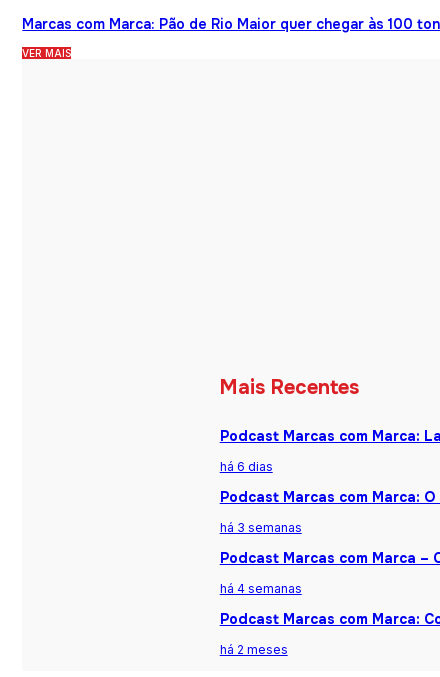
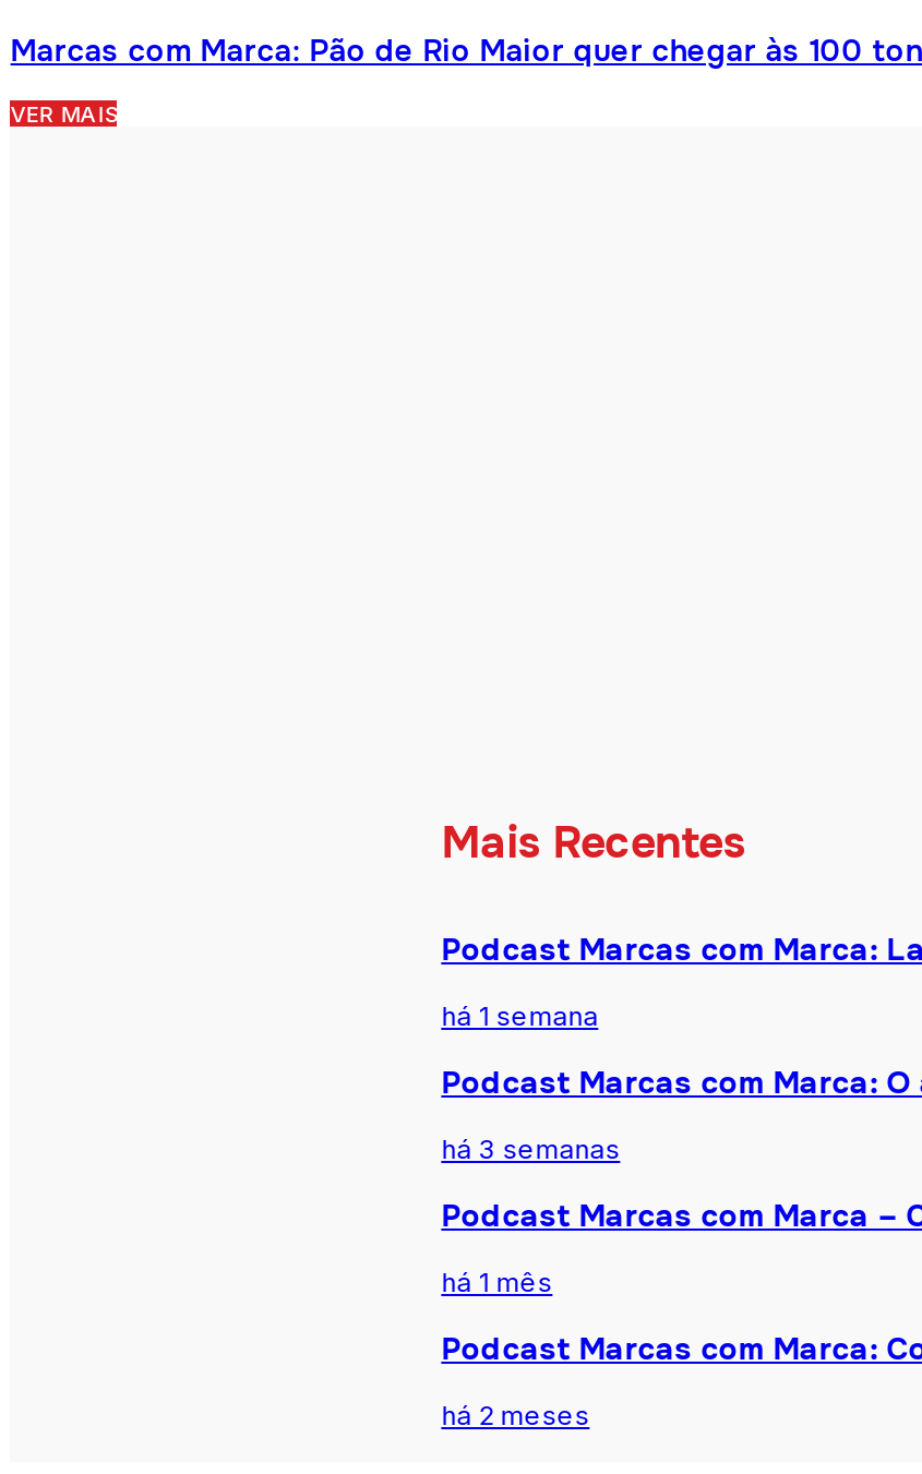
- há 6 dias
+ há 1 semana

- há 4 semanas
+ há 1 mês
